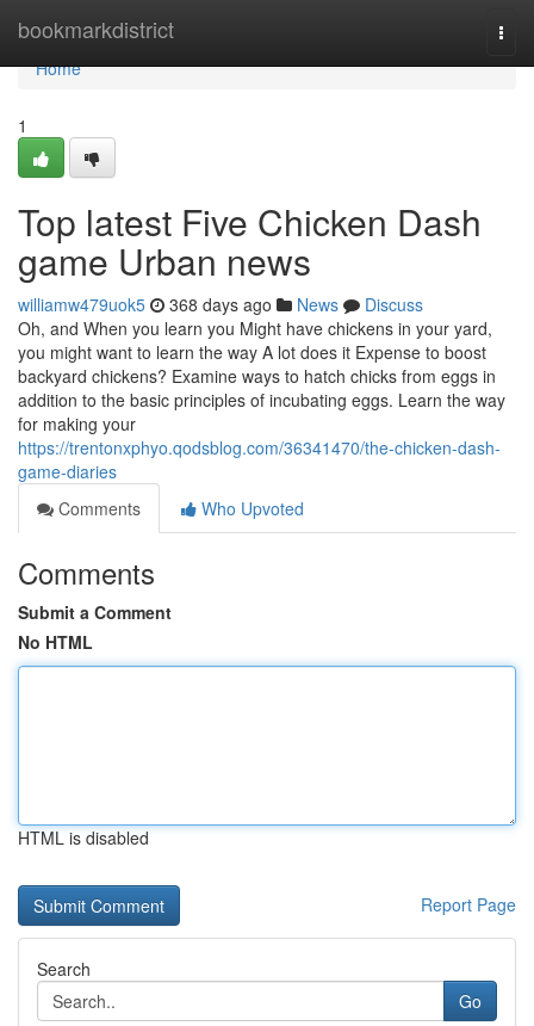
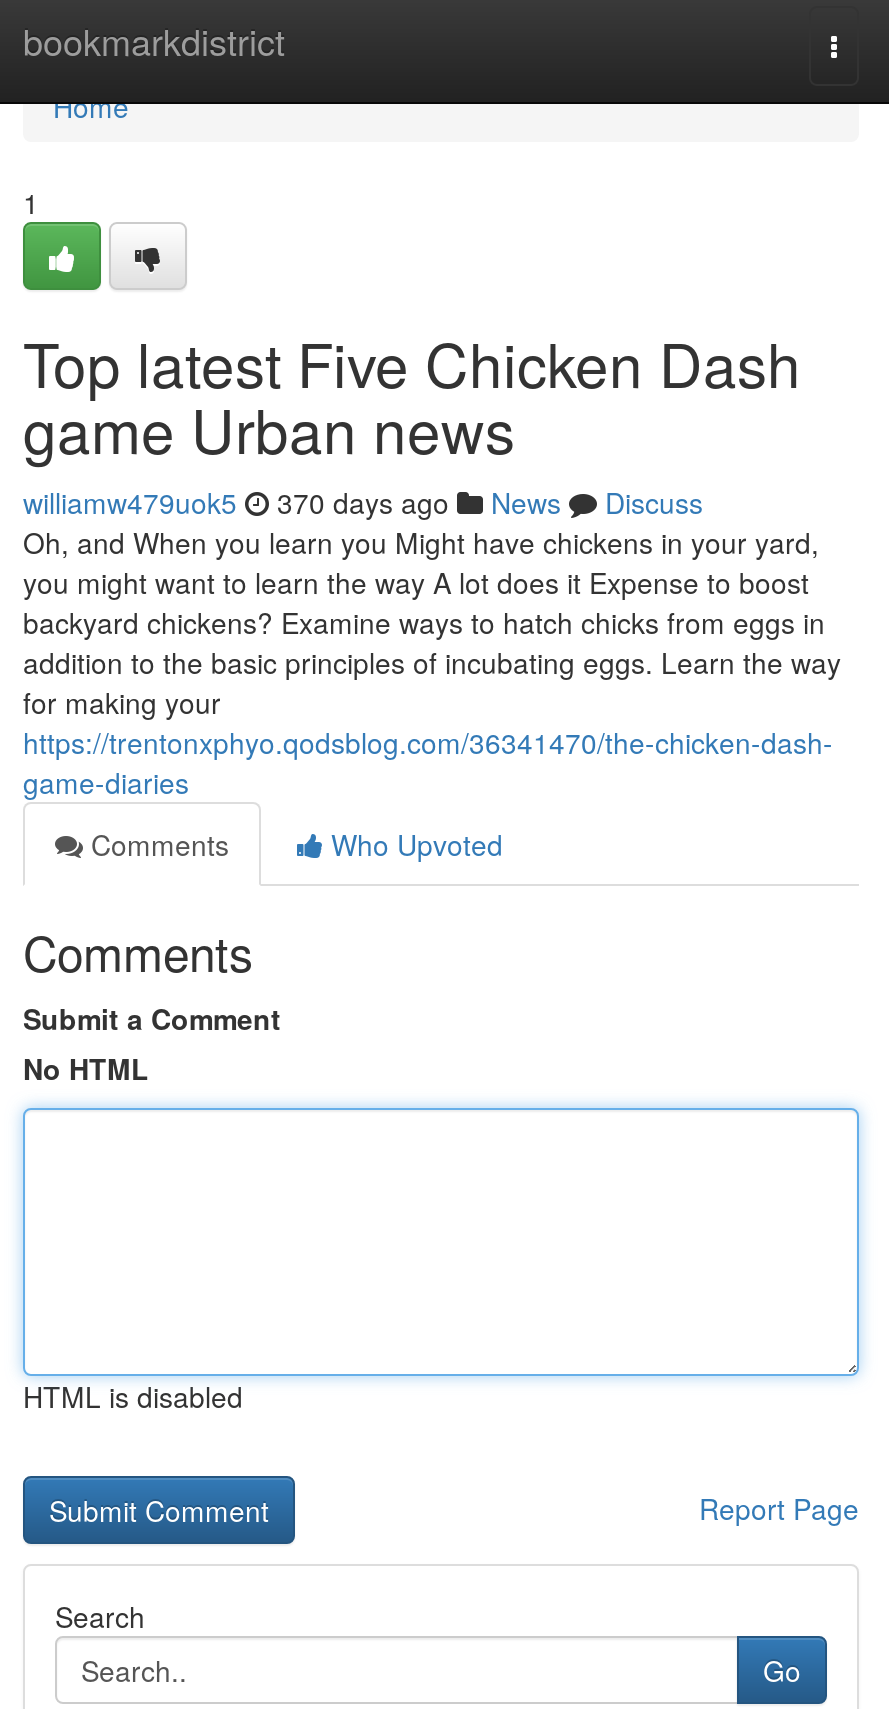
- williamw479uok5 368 days ago News Discuss
+ williamw479uok5 370 days ago News Discuss
